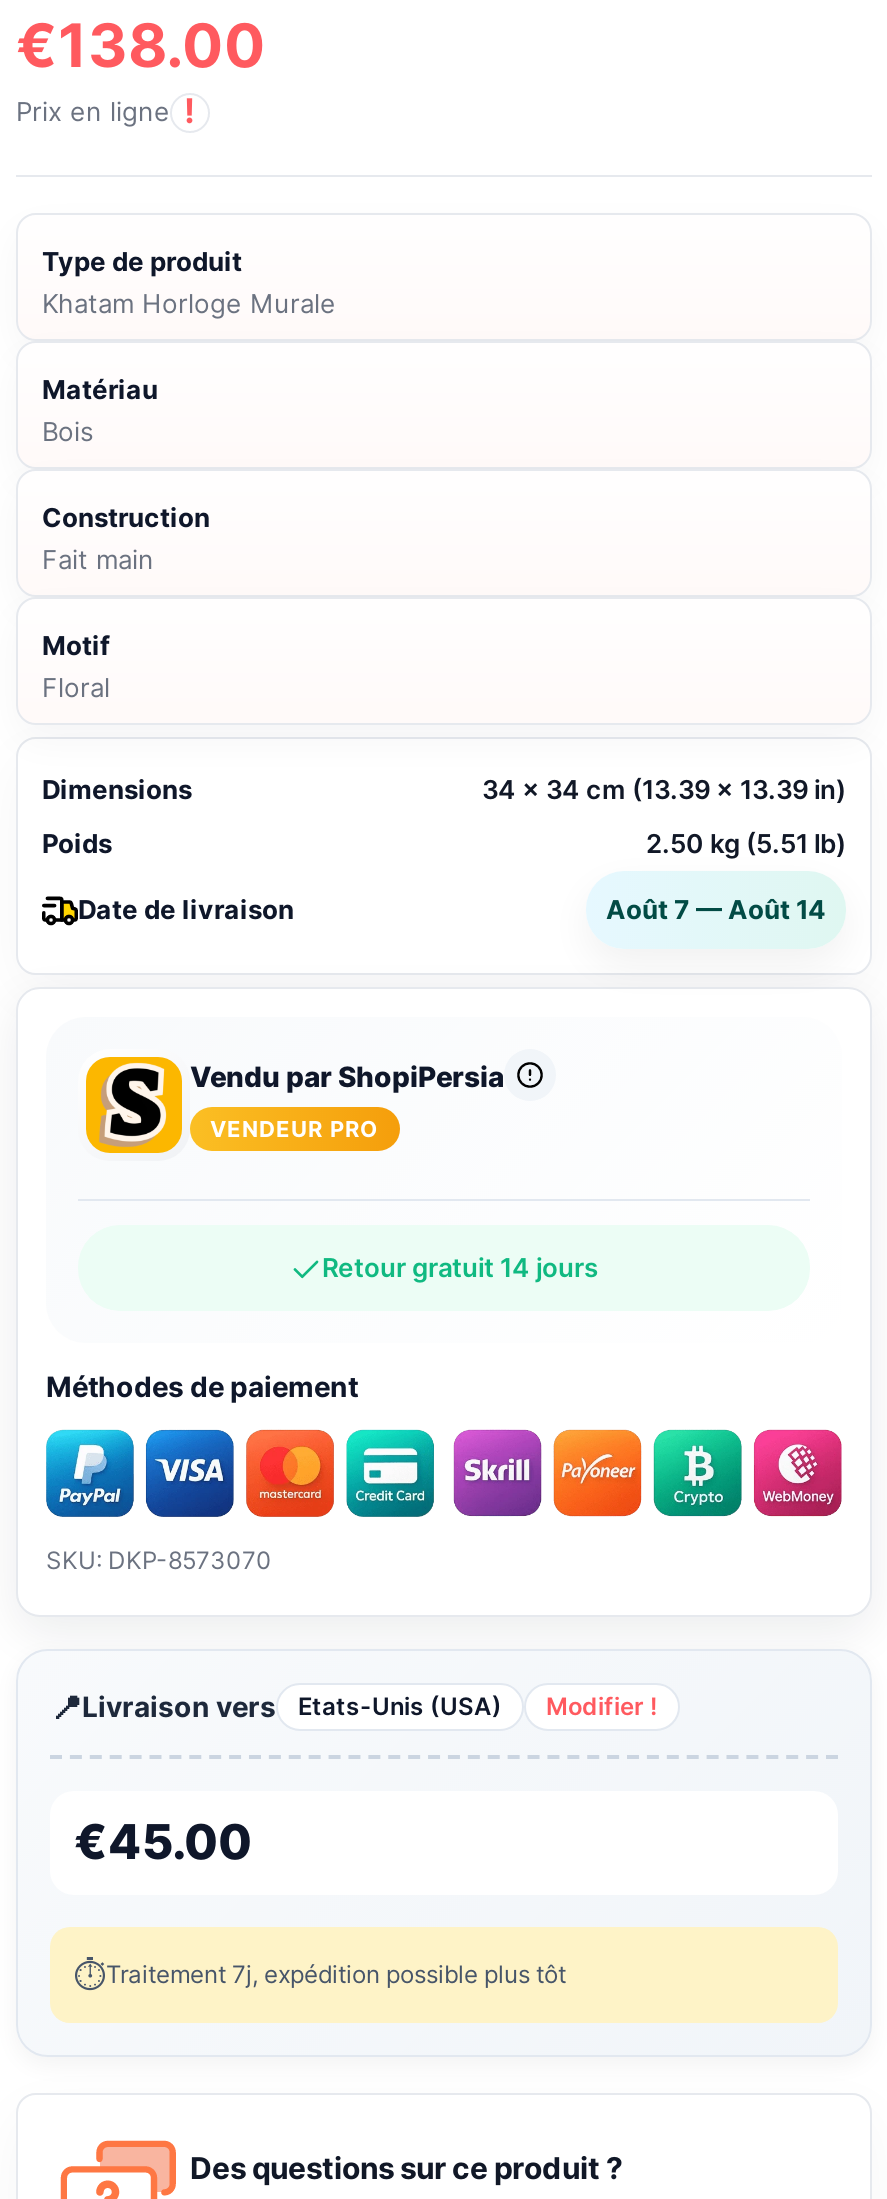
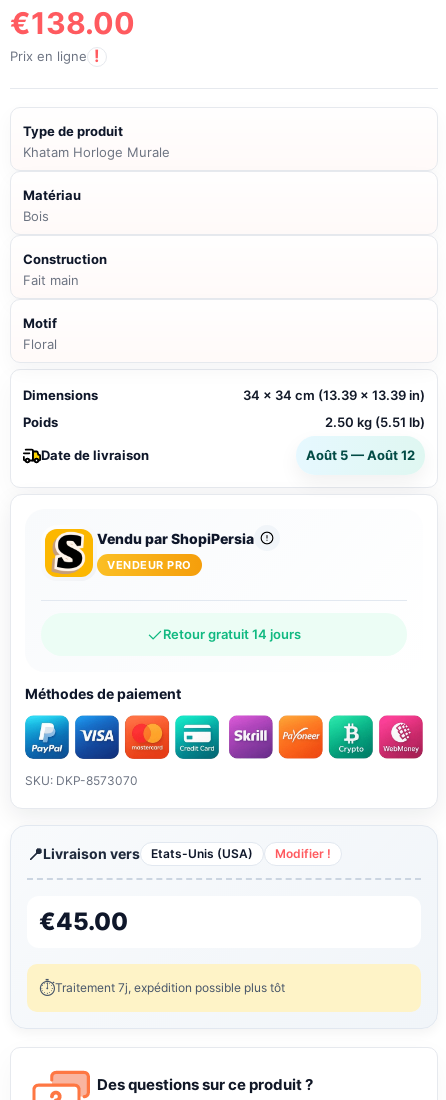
- Août 7 — Août 14
+ Août 5 — Août 12
